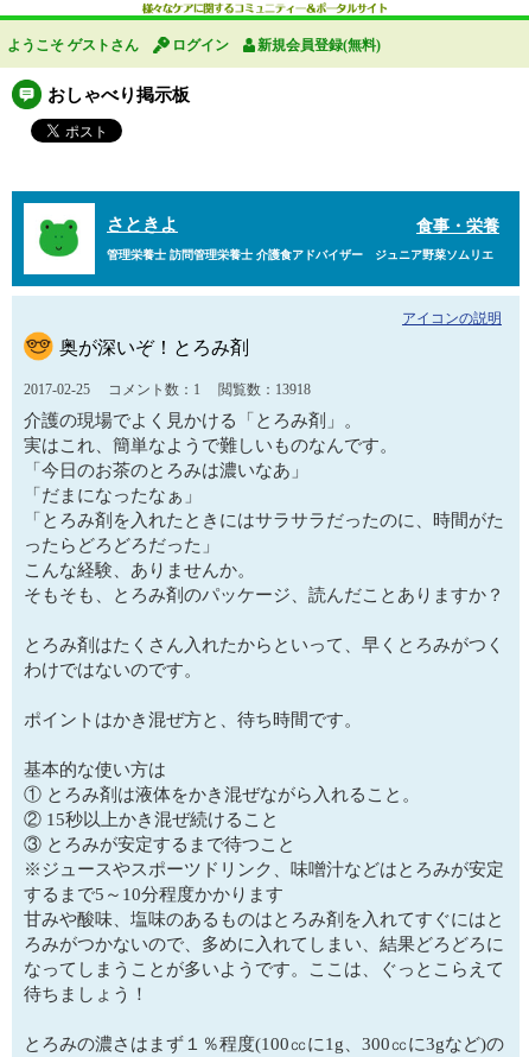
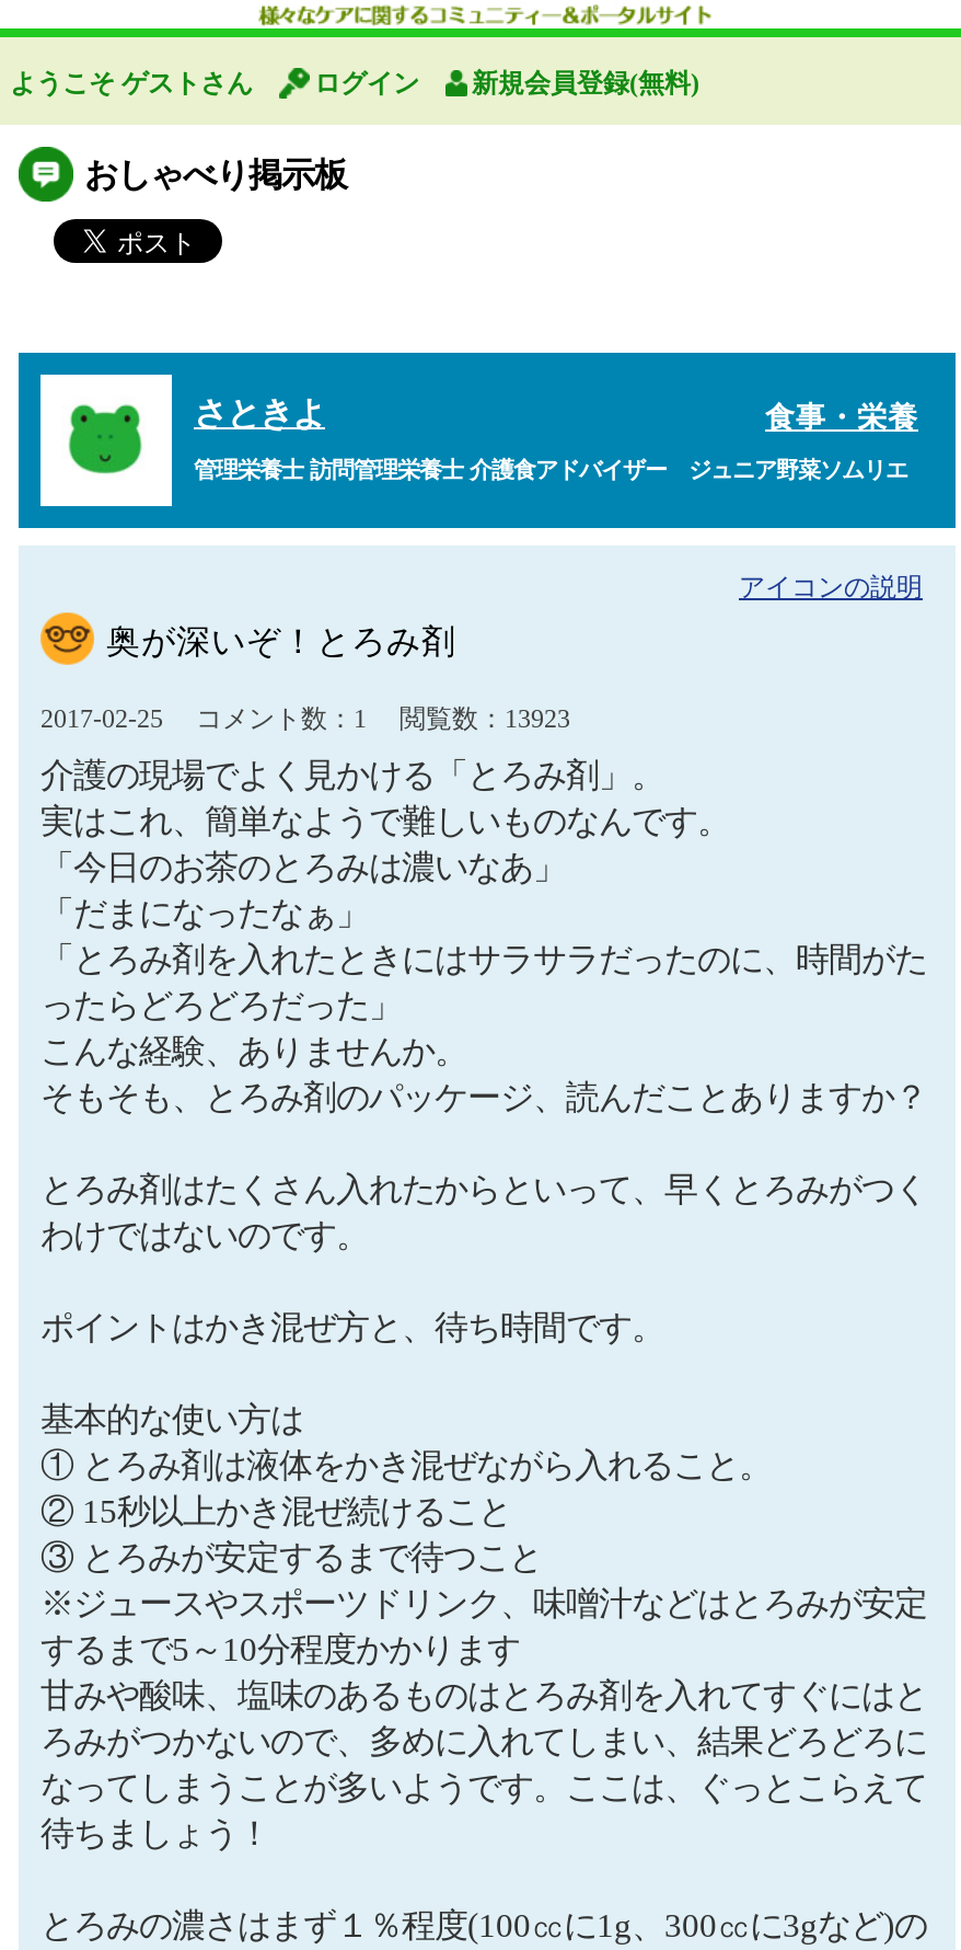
- 2017-02-25 コメント数：1 閲覧数：13918
+ 2017-02-25 コメント数：1 閲覧数：13923
